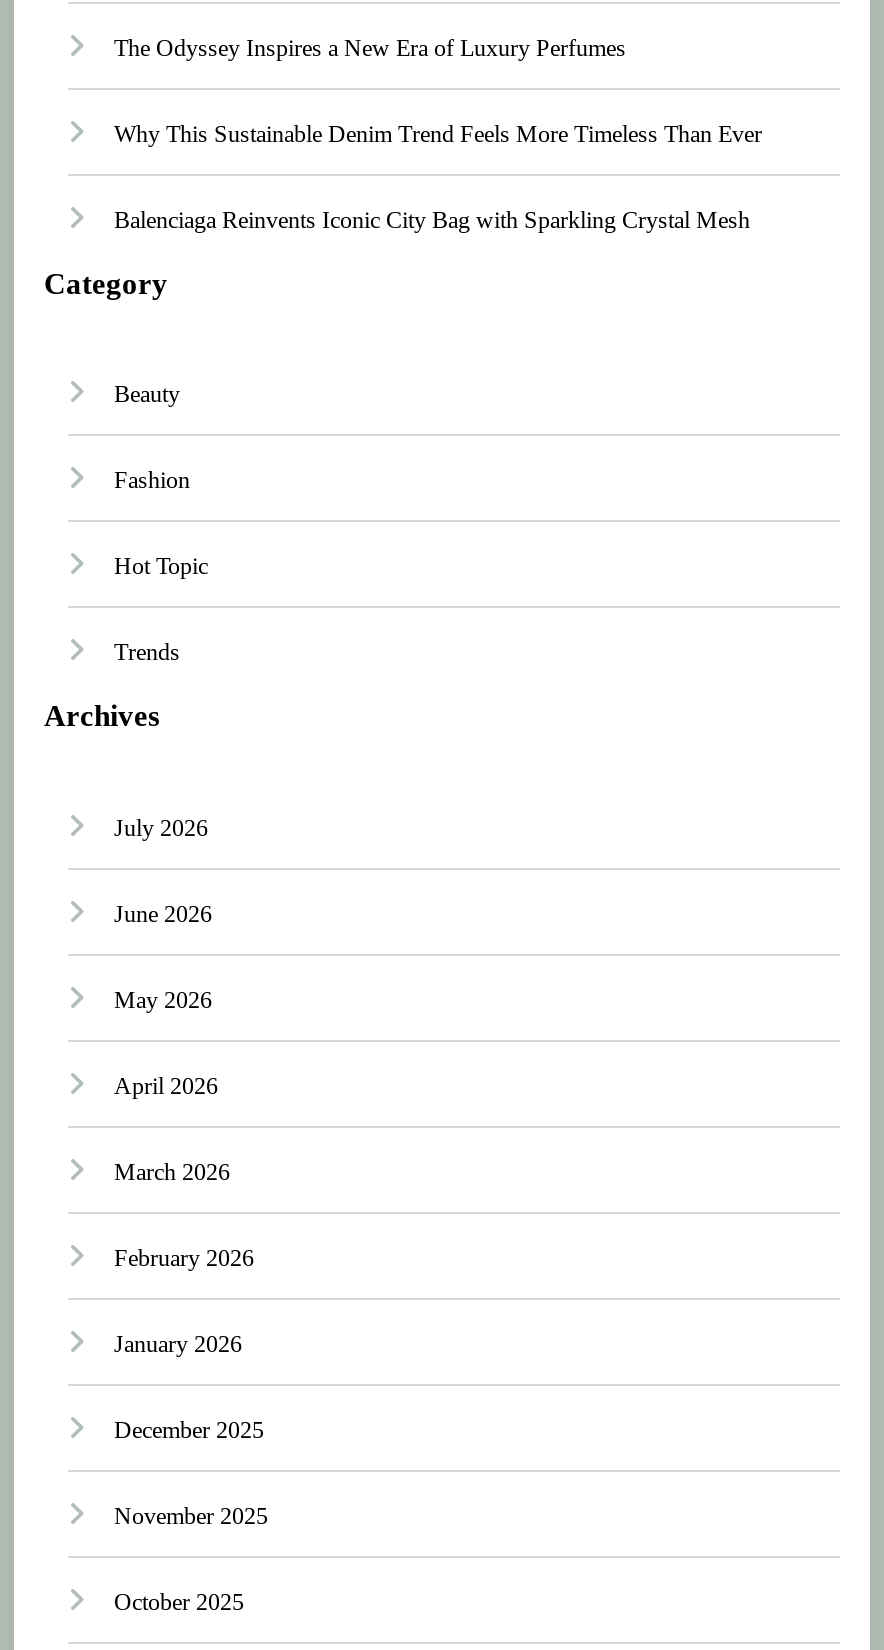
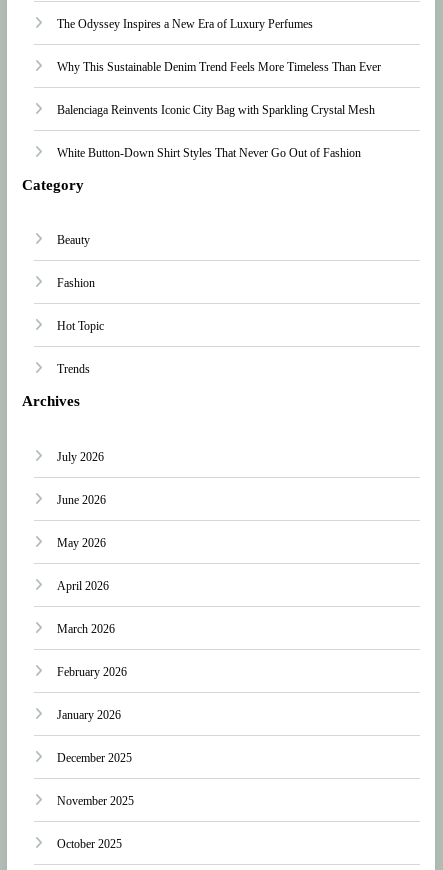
+ White Button-Down Shirt Styles That Never Go Out of Fashion
